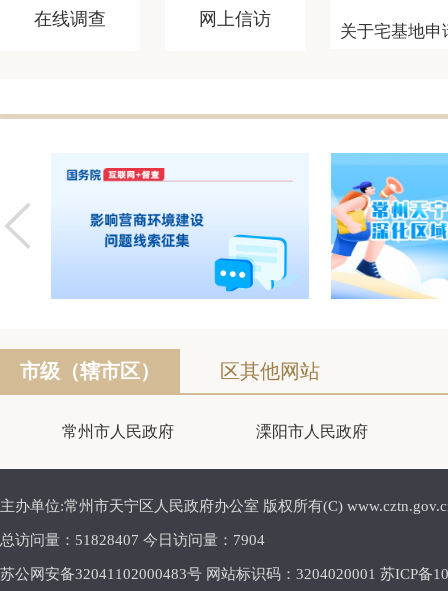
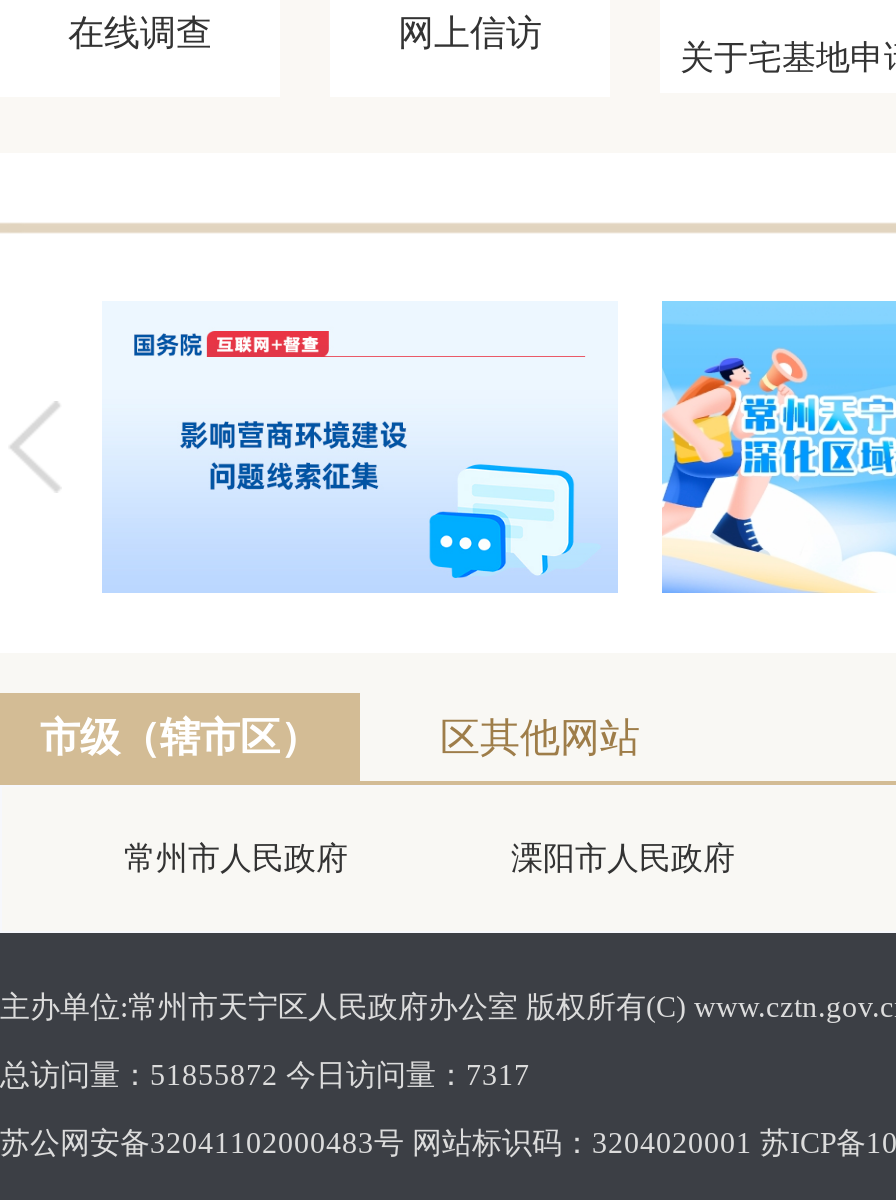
- 总访问量：51828407 今日访问量：7904
+ 总访问量：51855872 今日访问量：7317
